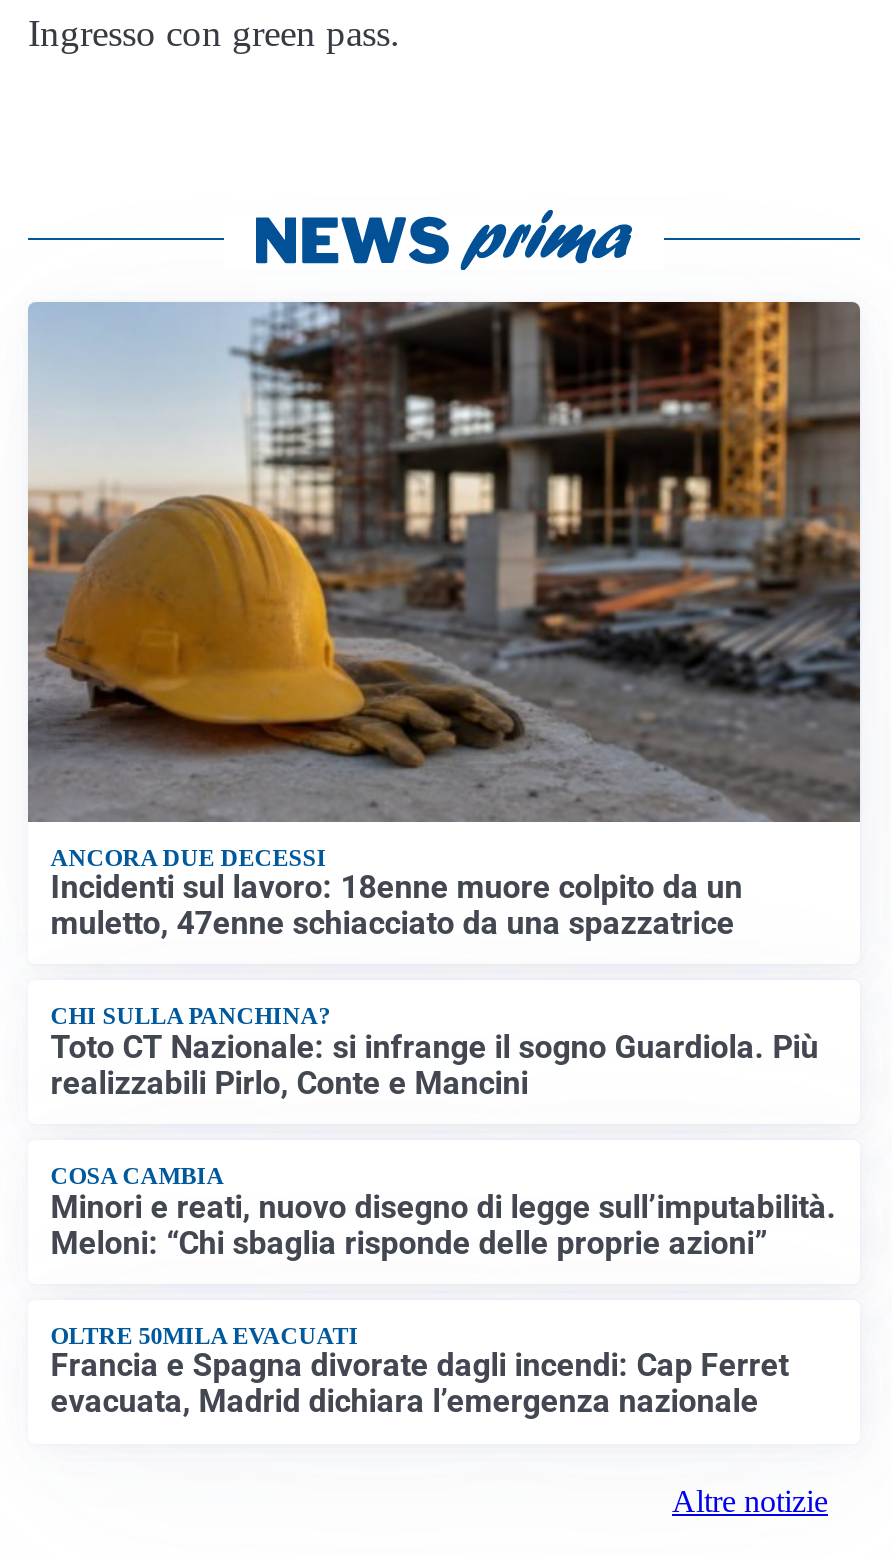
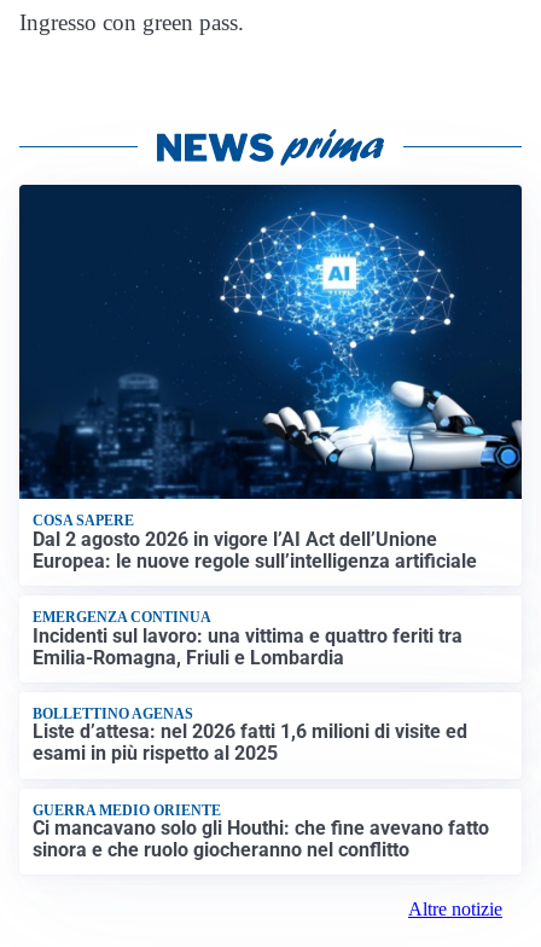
- [image]
- ANCORA DUE DECESSI
- Incidenti sul lavoro: 18enne muore colpito da un
- muletto, 47enne schiacciato da una spazzatrice
+ [image]
+ COSA SAPERE
+ Dal 2 agosto 2026 in vigore l’AI Act dell’Unione
+ Europea: le nuove regole sull’intelligenza artificiale

- CHI SULLA PANCHINA?
- Toto CT Nazionale: si infrange il sogno Guardiola. Più
- realizzabili Pirlo, Conte e Mancini
+ EMERGENZA CONTINUA
+ Incidenti sul lavoro: una vittima e quattro feriti tra
+ Emilia-Romagna, Friuli e Lombardia

- COSA CAMBIA
- Minori e reati, nuovo disegno di legge sull’imputabilità.
- Meloni: “Chi sbaglia risponde delle proprie azioni”
+ BOLLETTINO AGENAS
+ Liste d’attesa: nel 2026 fatti 1,6 milioni di visite ed
+ esami in più rispetto al 2025

- OLTRE 50MILA EVACUATI
- Francia e Spagna divorate dagli incendi: Cap Ferret
- evacuata, Madrid dichiara l’emergenza nazionale
+ GUERRA MEDIO ORIENTE
+ Ci mancavano solo gli Houthi: che fine avevano fatto
+ sinora e che ruolo giocheranno nel conflitto
